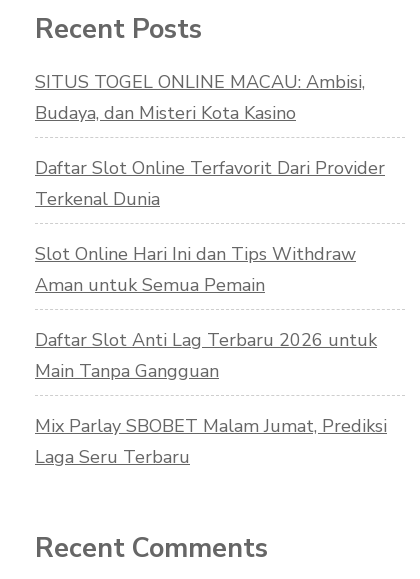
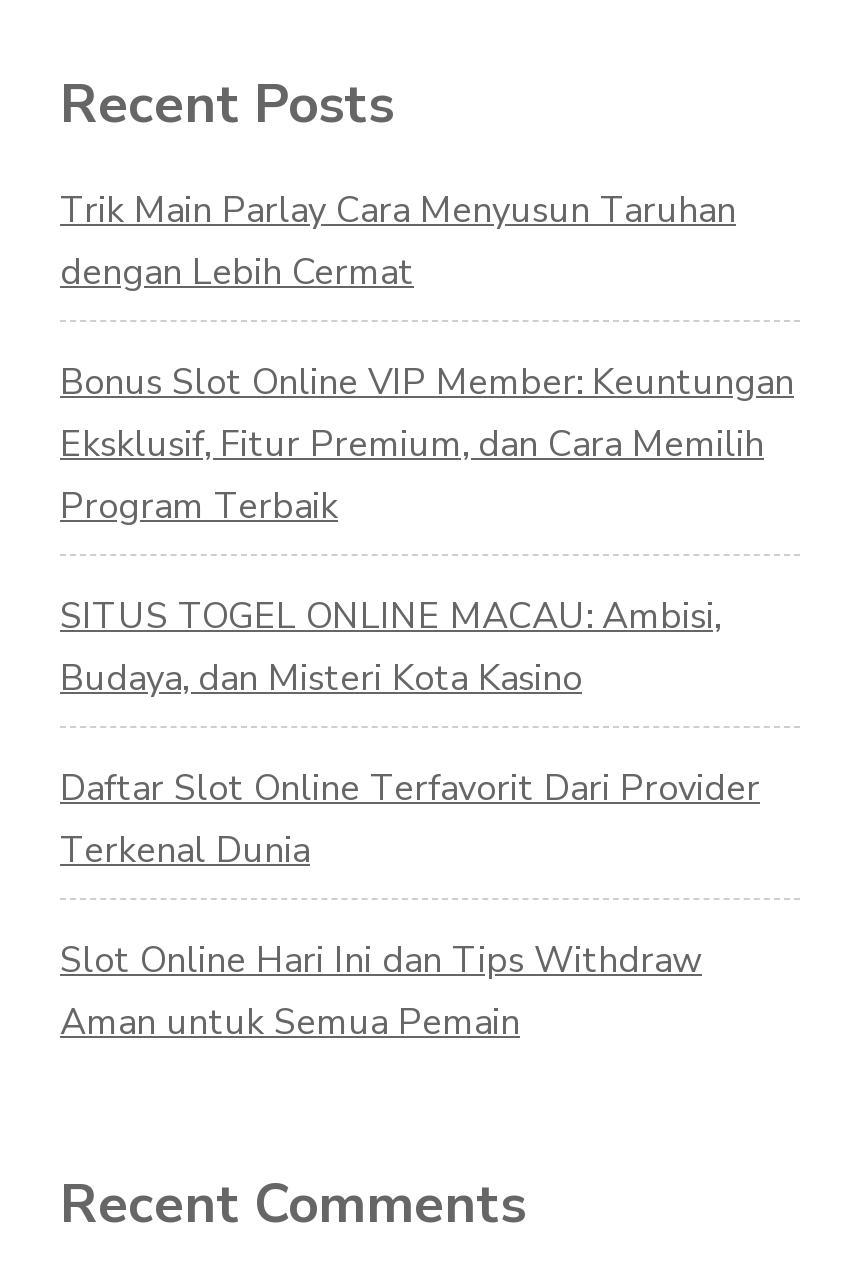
+ Trik Main Parlay Cara Menyusun Taruhan
+ dengan Lebih Cermat
+ Bonus Slot Online VIP Member: Keuntungan
+ Eksklusif, Fitur Premium, dan Cara Memilih
+ Program Terbaik

moved down: SITUS TOGEL ONLINE MACAU: Ambisi, | Budaya, dan Misteri Kota Kasino | Daftar Slot Online Terfavorit Dari Provider | Terkenal Dunia | Slot Online Hari Ini dan Tips Withdraw | Aman untuk Semua Pemain

- Daftar Slot Anti Lag Terbaru 2026 untuk
- Main Tanpa Gangguan
- Mix Parlay SBOBET Malam Jumat, Prediksi
- Laga Seru Terbaru
